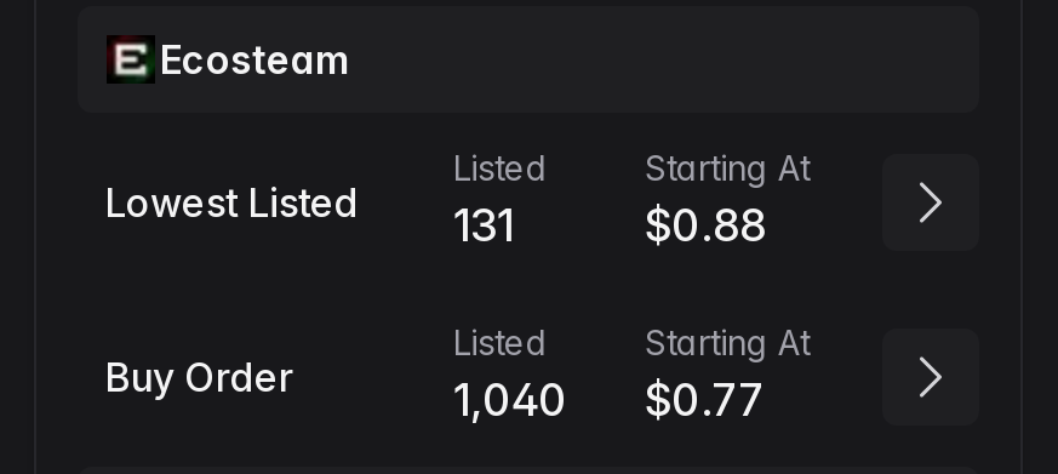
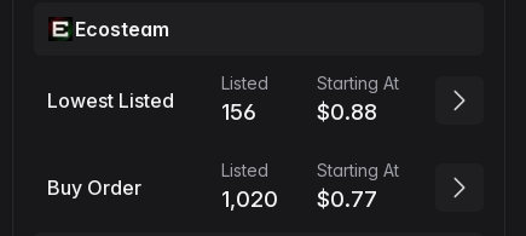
- Lowest Listed 131
+ Lowest Listed 156

- 1,040 $0.77
+ 1,020 $0.77
